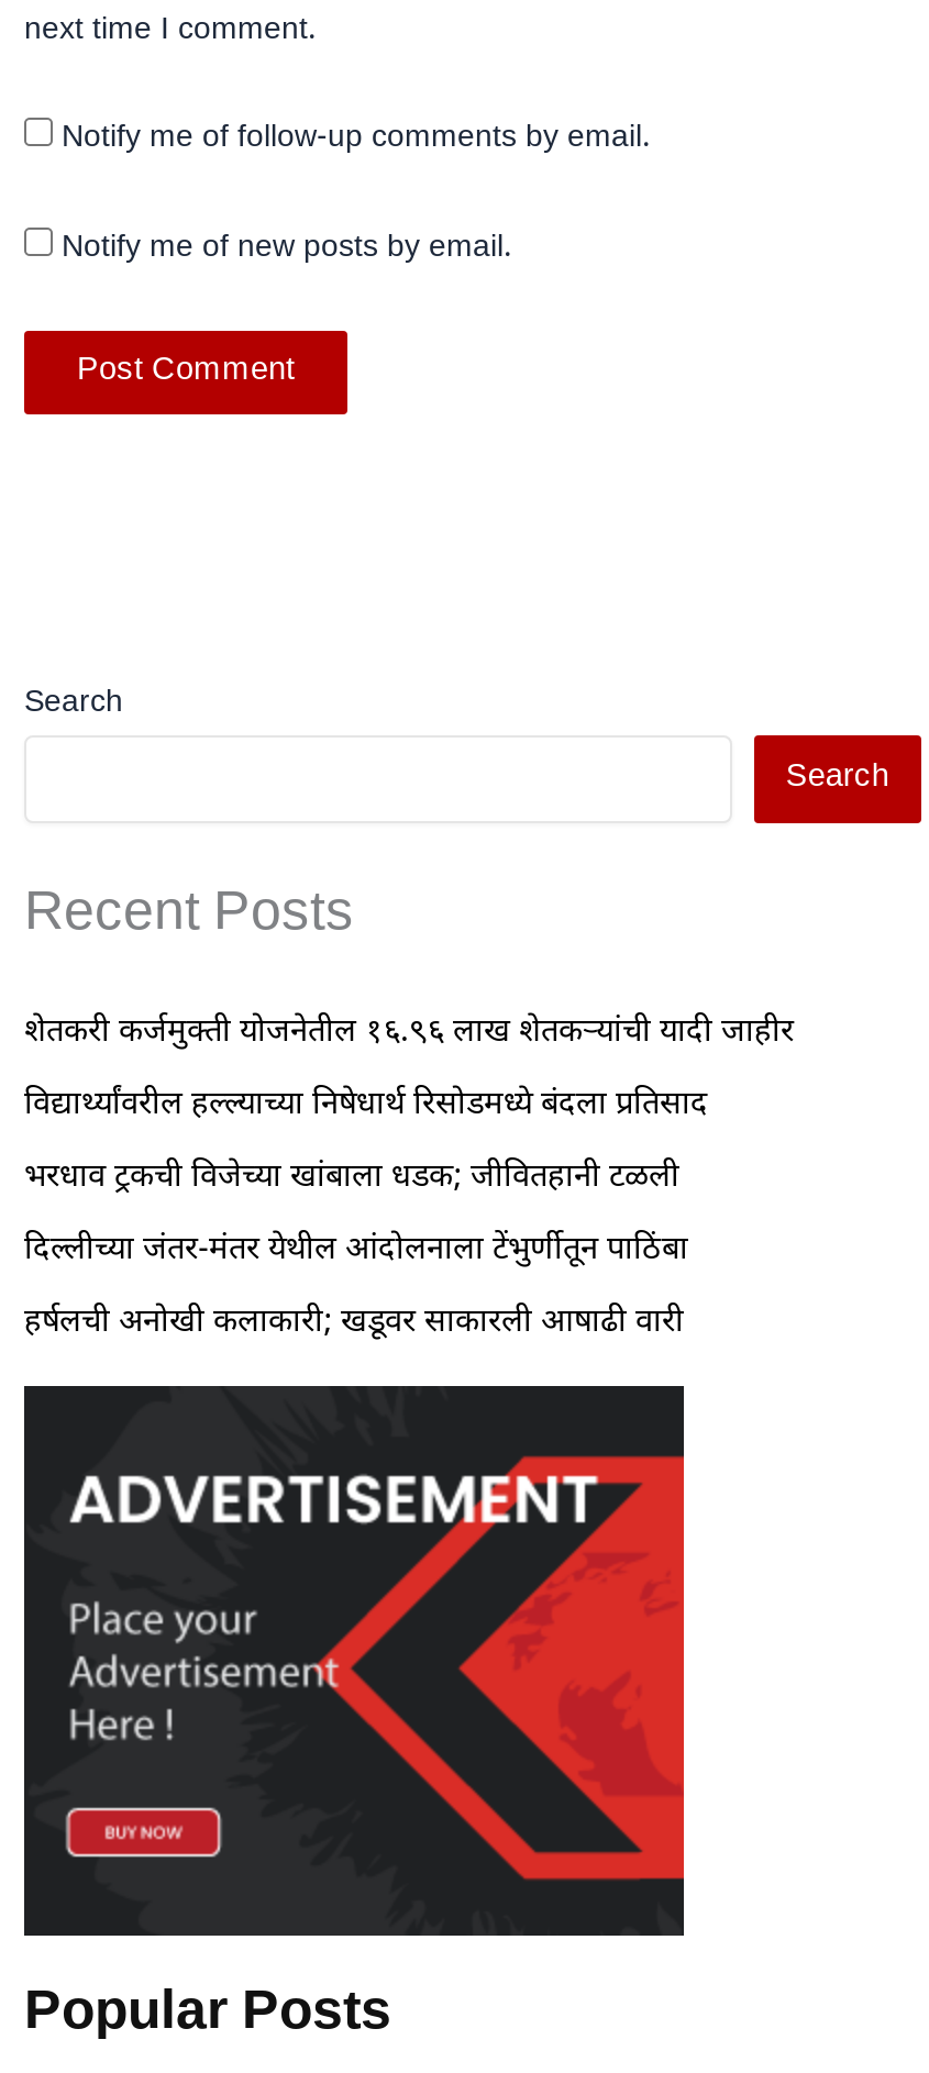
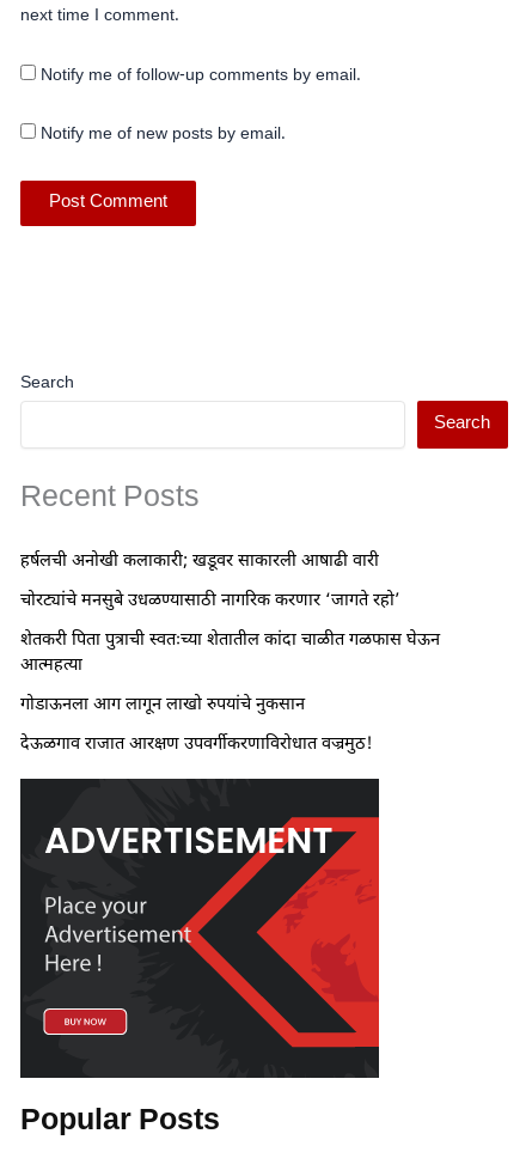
- शेतकरी कर्जमुक्ती योजनेतील १६.९६ लाख शेतकऱ्यांची यादी जाहीर
- विद्यार्थ्यांवरील हल्ल्याच्या निषेधार्थ रिसोडमध्ये बंदला प्रतिसाद
- भरधाव ट्रकची विजेच्या खांबाला धडक; जीवितहानी टळली
- दिल्लीच्या जंतर-मंतर येथील आंदोलनाला टेंभुर्णीतून पाठिंबा

moved up: हर्षलची अनोखी कलाकारी; खडूवर साकारली आषाढी वारी

+ चोरट्यांचे मनसुबे उधळण्यासाठी नागरिक करणार ‘जागते रहो’
+ शेतकरी पिता पुत्राची स्वतःच्या शेतातील कांदा चाळीत गळफास घेऊन
+ आत्महत्या
+ गोडाऊनला आग लागून लाखो रुपयांचे नुकसान
+ देऊळगाव राजात आरक्षण उपवर्गीकरणाविरोधात वज्रमुठ!
